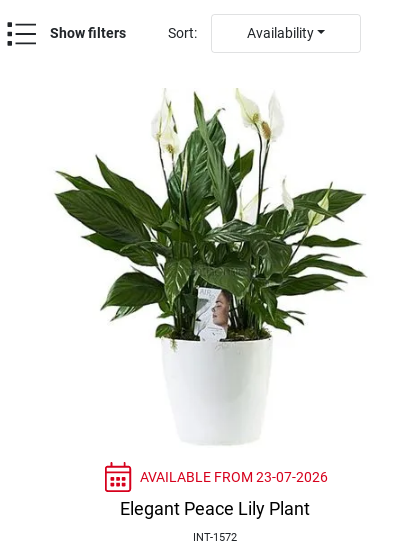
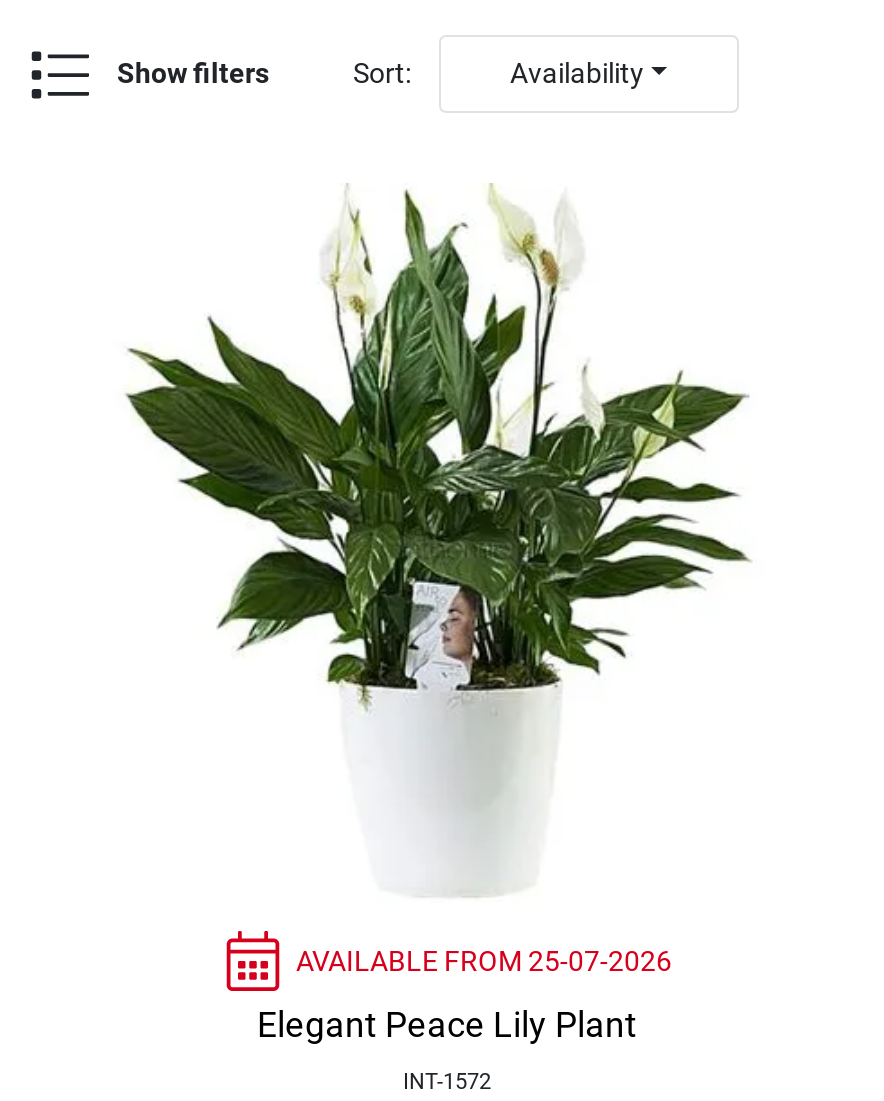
- AVAILABLE FROM 23-07-2026
+ AVAILABLE FROM 25-07-2026
